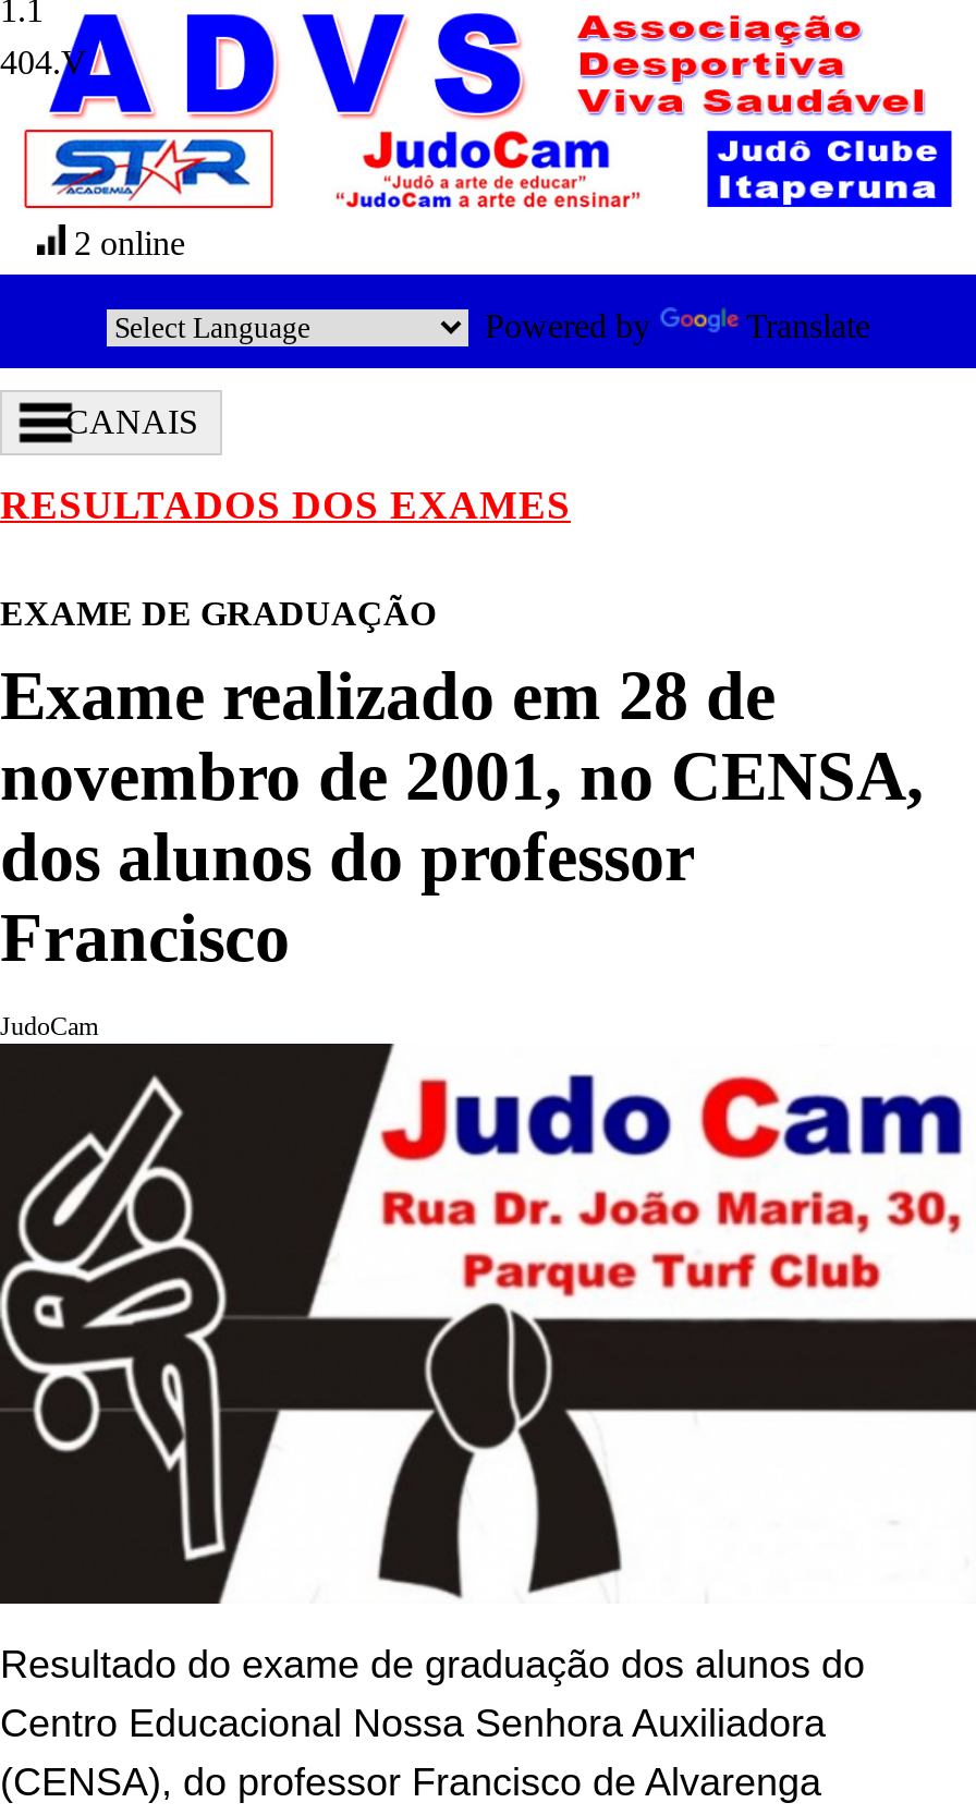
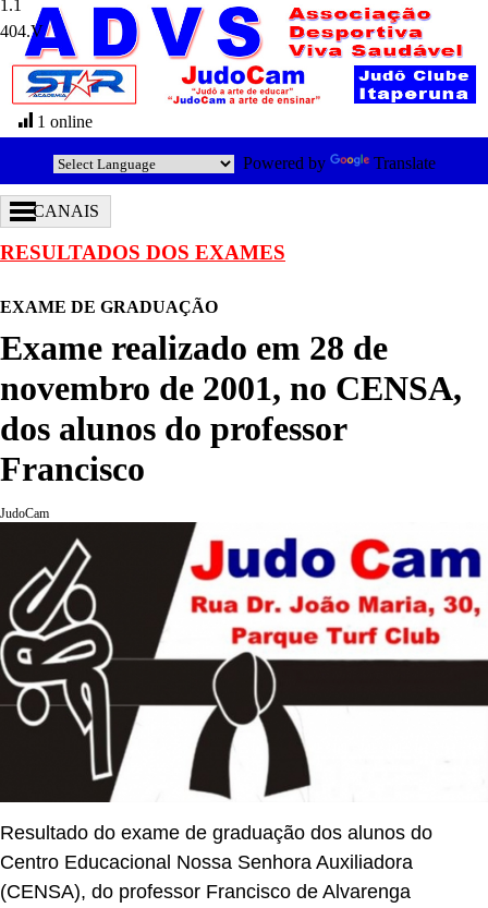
- 2 online
+ 1 online
